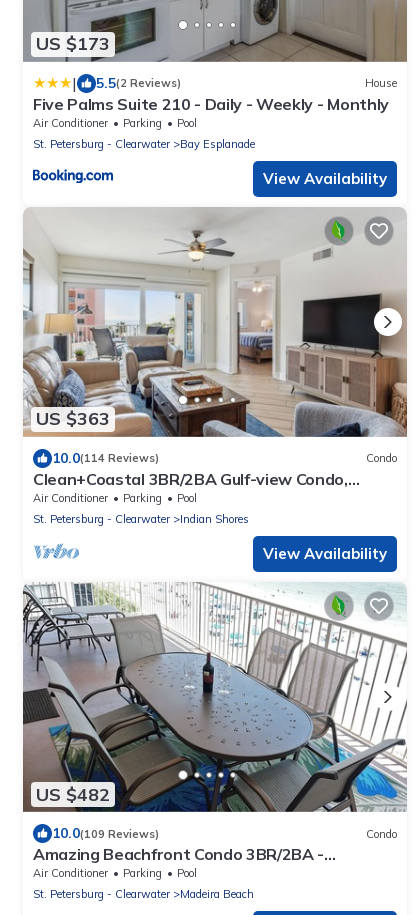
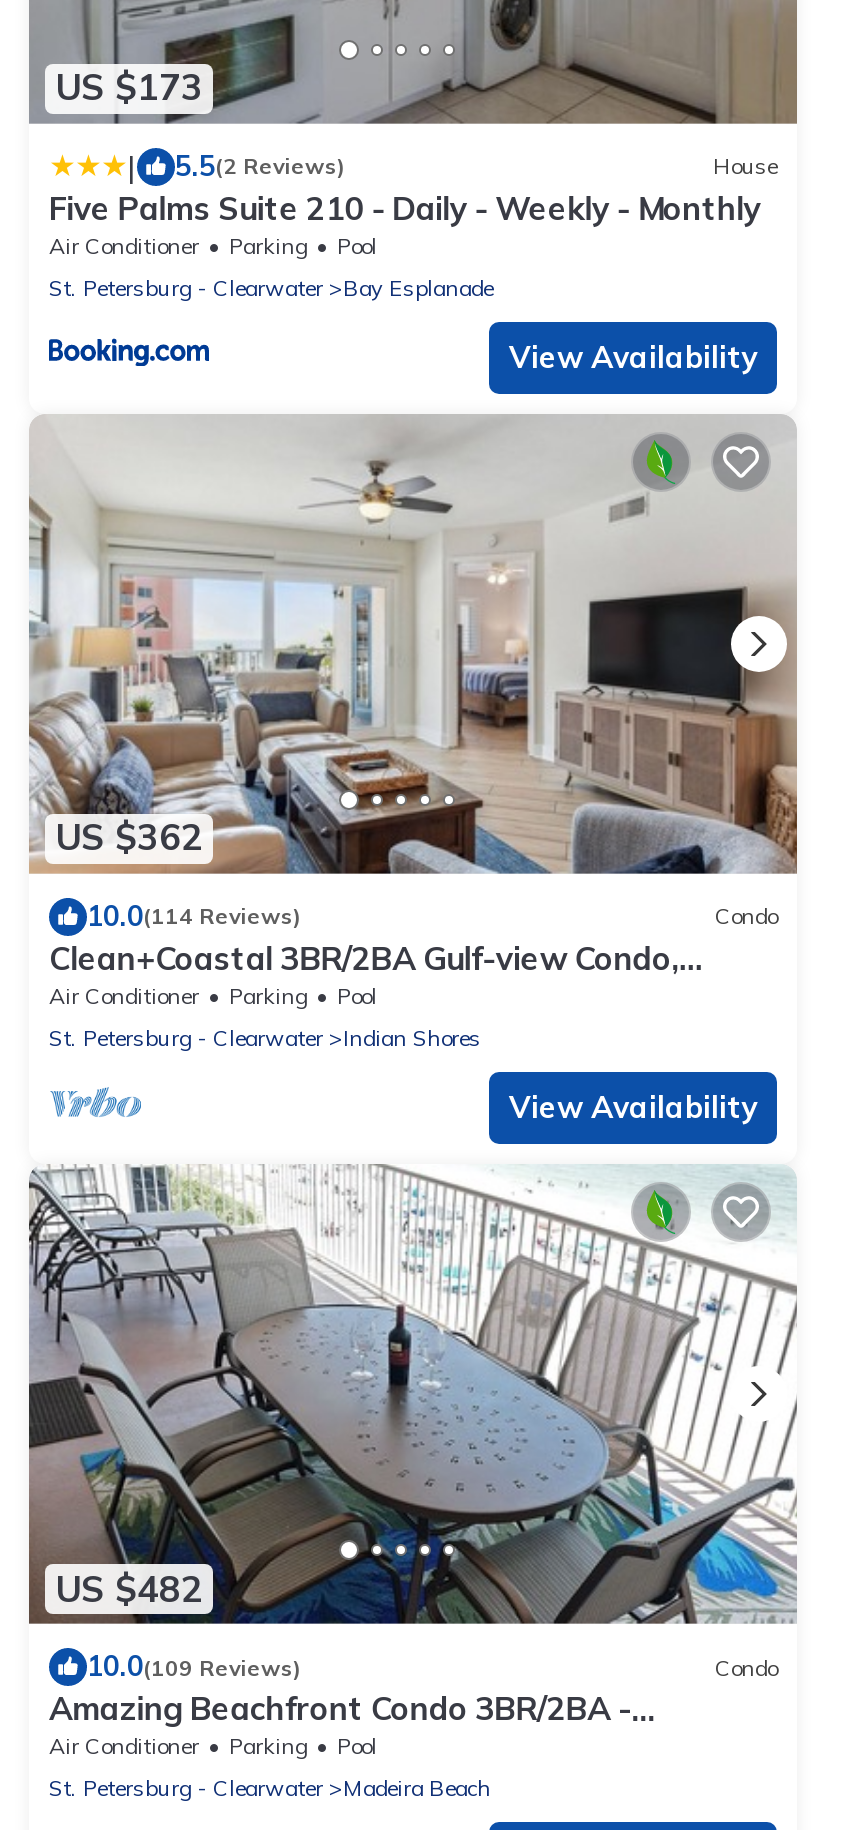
- US $363
+ US $362
